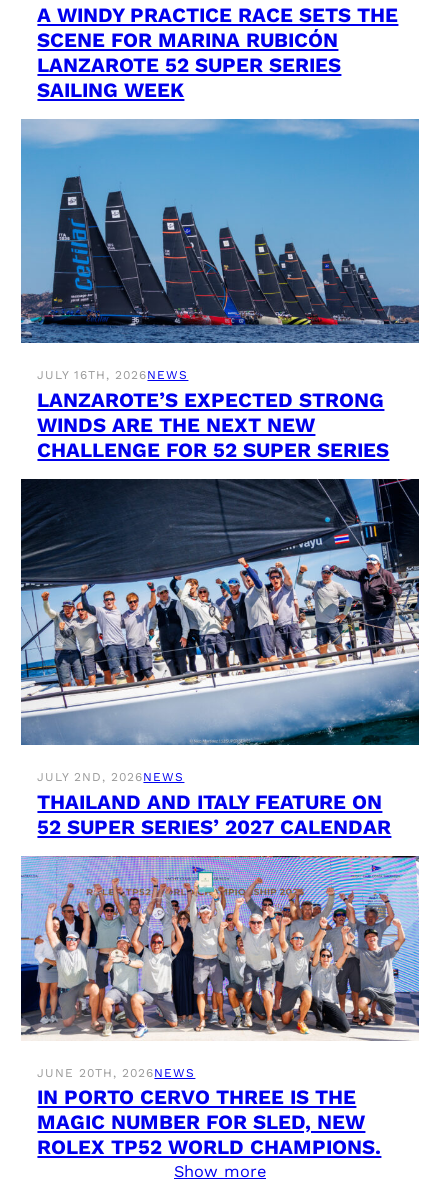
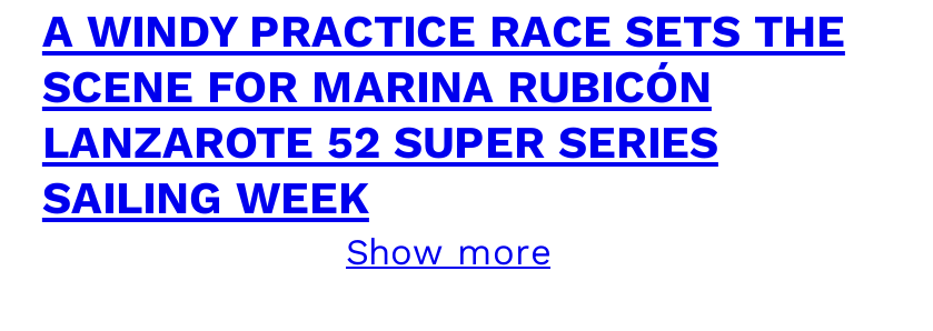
- [image]
- JULY 16TH, 2026 NEWS
- LANZAROTE’S EXPECTED STRONG
- WINDS ARE THE NEXT NEW
- CHALLENGE FOR 52 SUPER SERIES

- [image]
- JULY 2ND, 2026 NEWS
- THAILAND AND ITALY FEATURE ON
- 52 SUPER SERIES’ 2027 CALENDAR

- [image]
- JUNE 20TH, 2026 NEWS
- IN PORTO CERVO THREE IS THE
- MAGIC NUMBER FOR SLED, NEW
- ROLEX TP52 WORLD CHAMPIONS.
